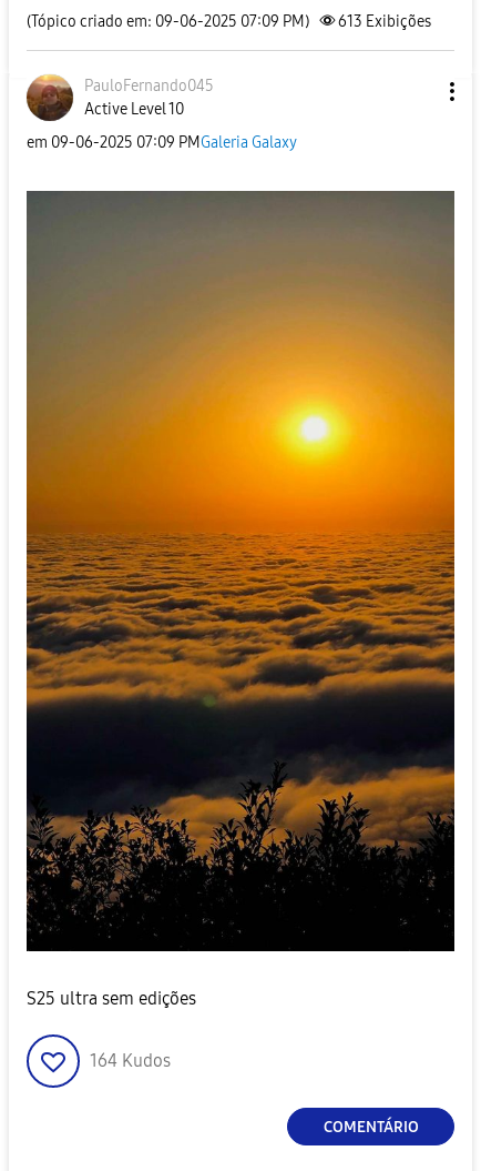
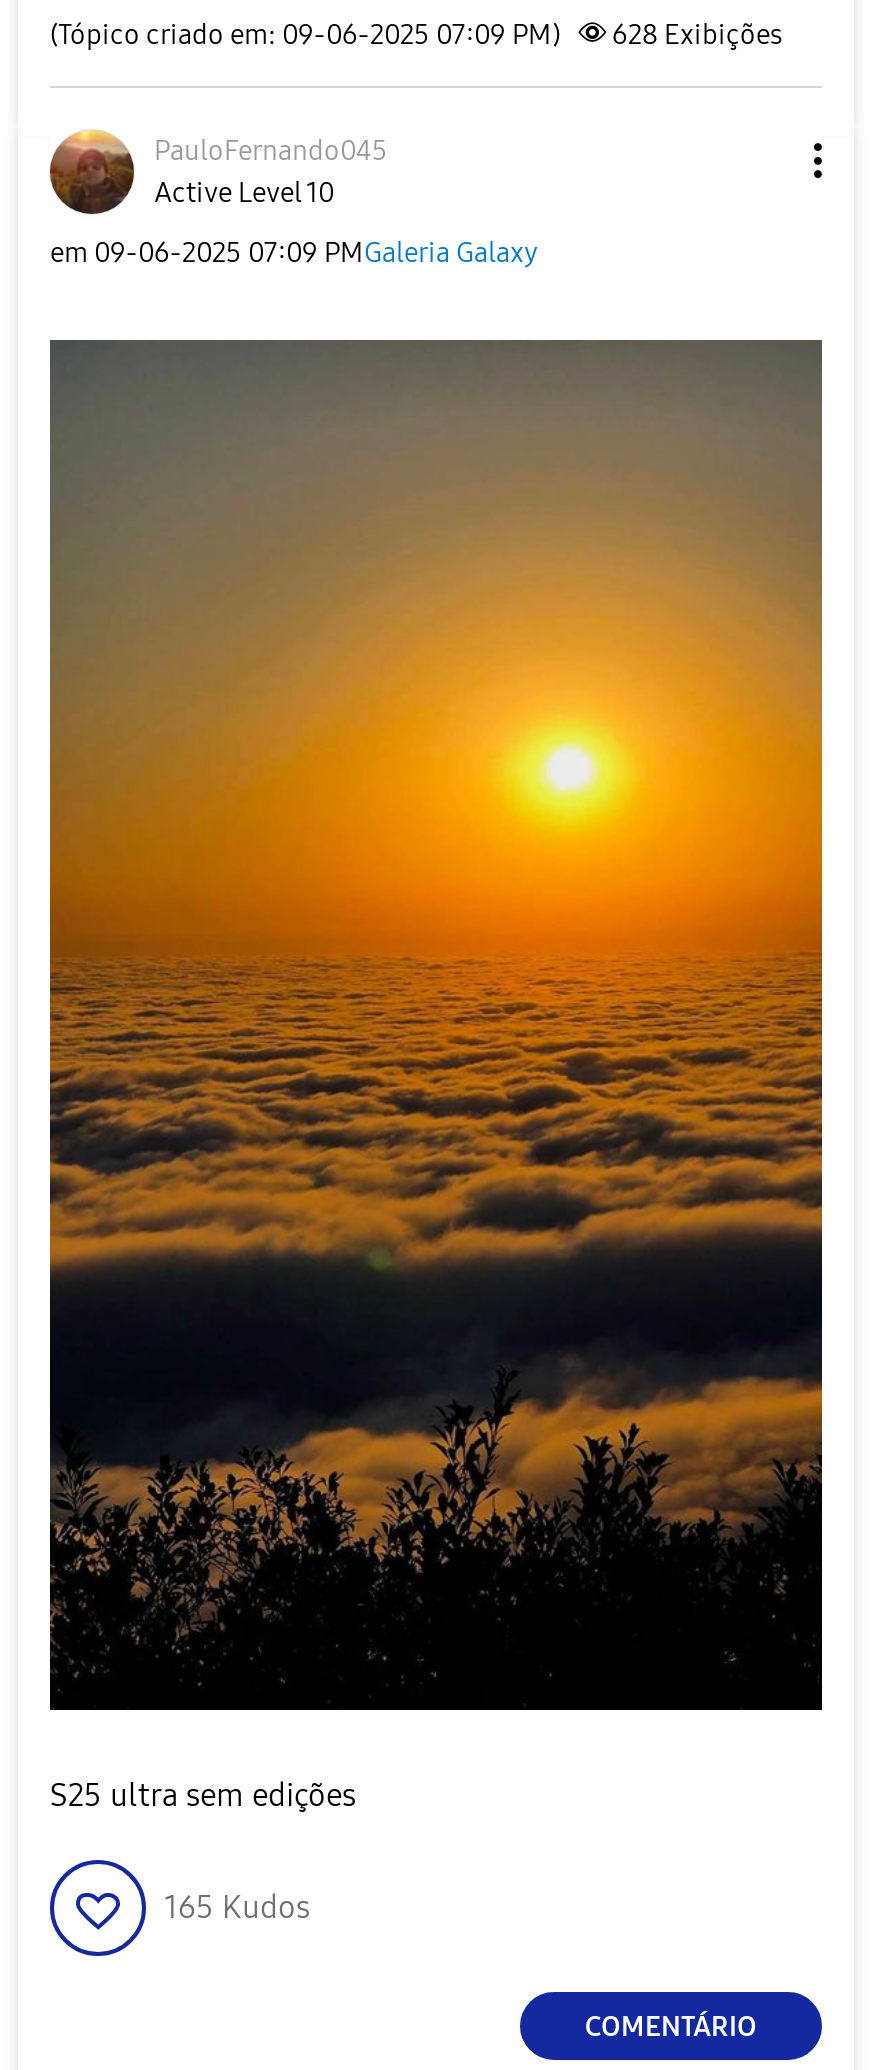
- (Tópico criado em: 09-06-2025 07:09 PM) 613 Exibições
+ (Tópico criado em: 09-06-2025 07:09 PM) 628 Exibições

- 164 Kudos
+ 165 Kudos
